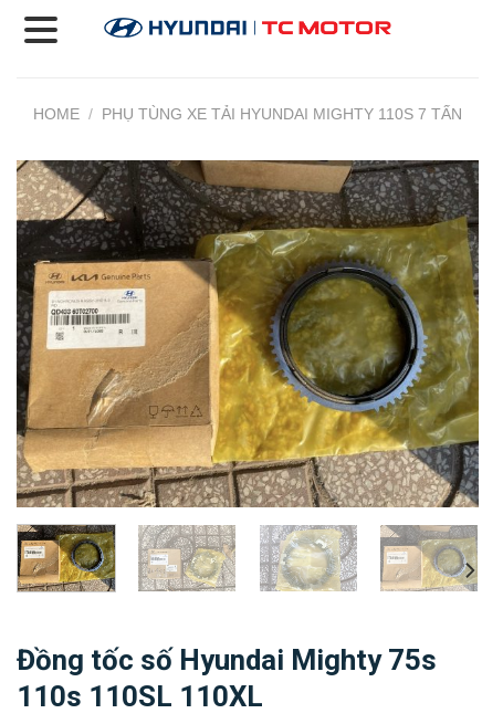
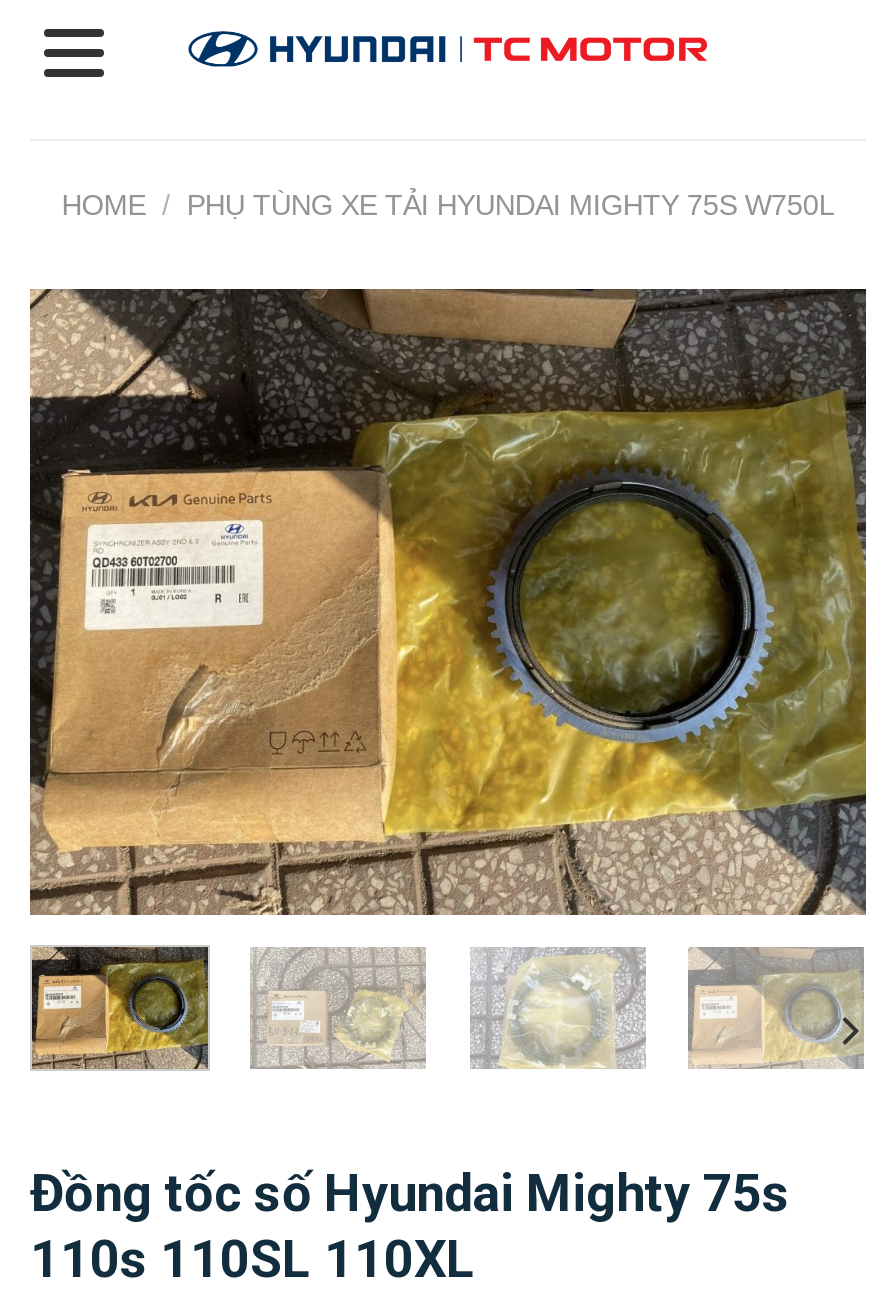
- HOME / PHỤ TÙNG XE TẢI HYUNDAI MIGHTY 110S 7 TẤN
+ HOME / PHỤ TÙNG XE TẢI HYUNDAI MIGHTY 75S W750L
